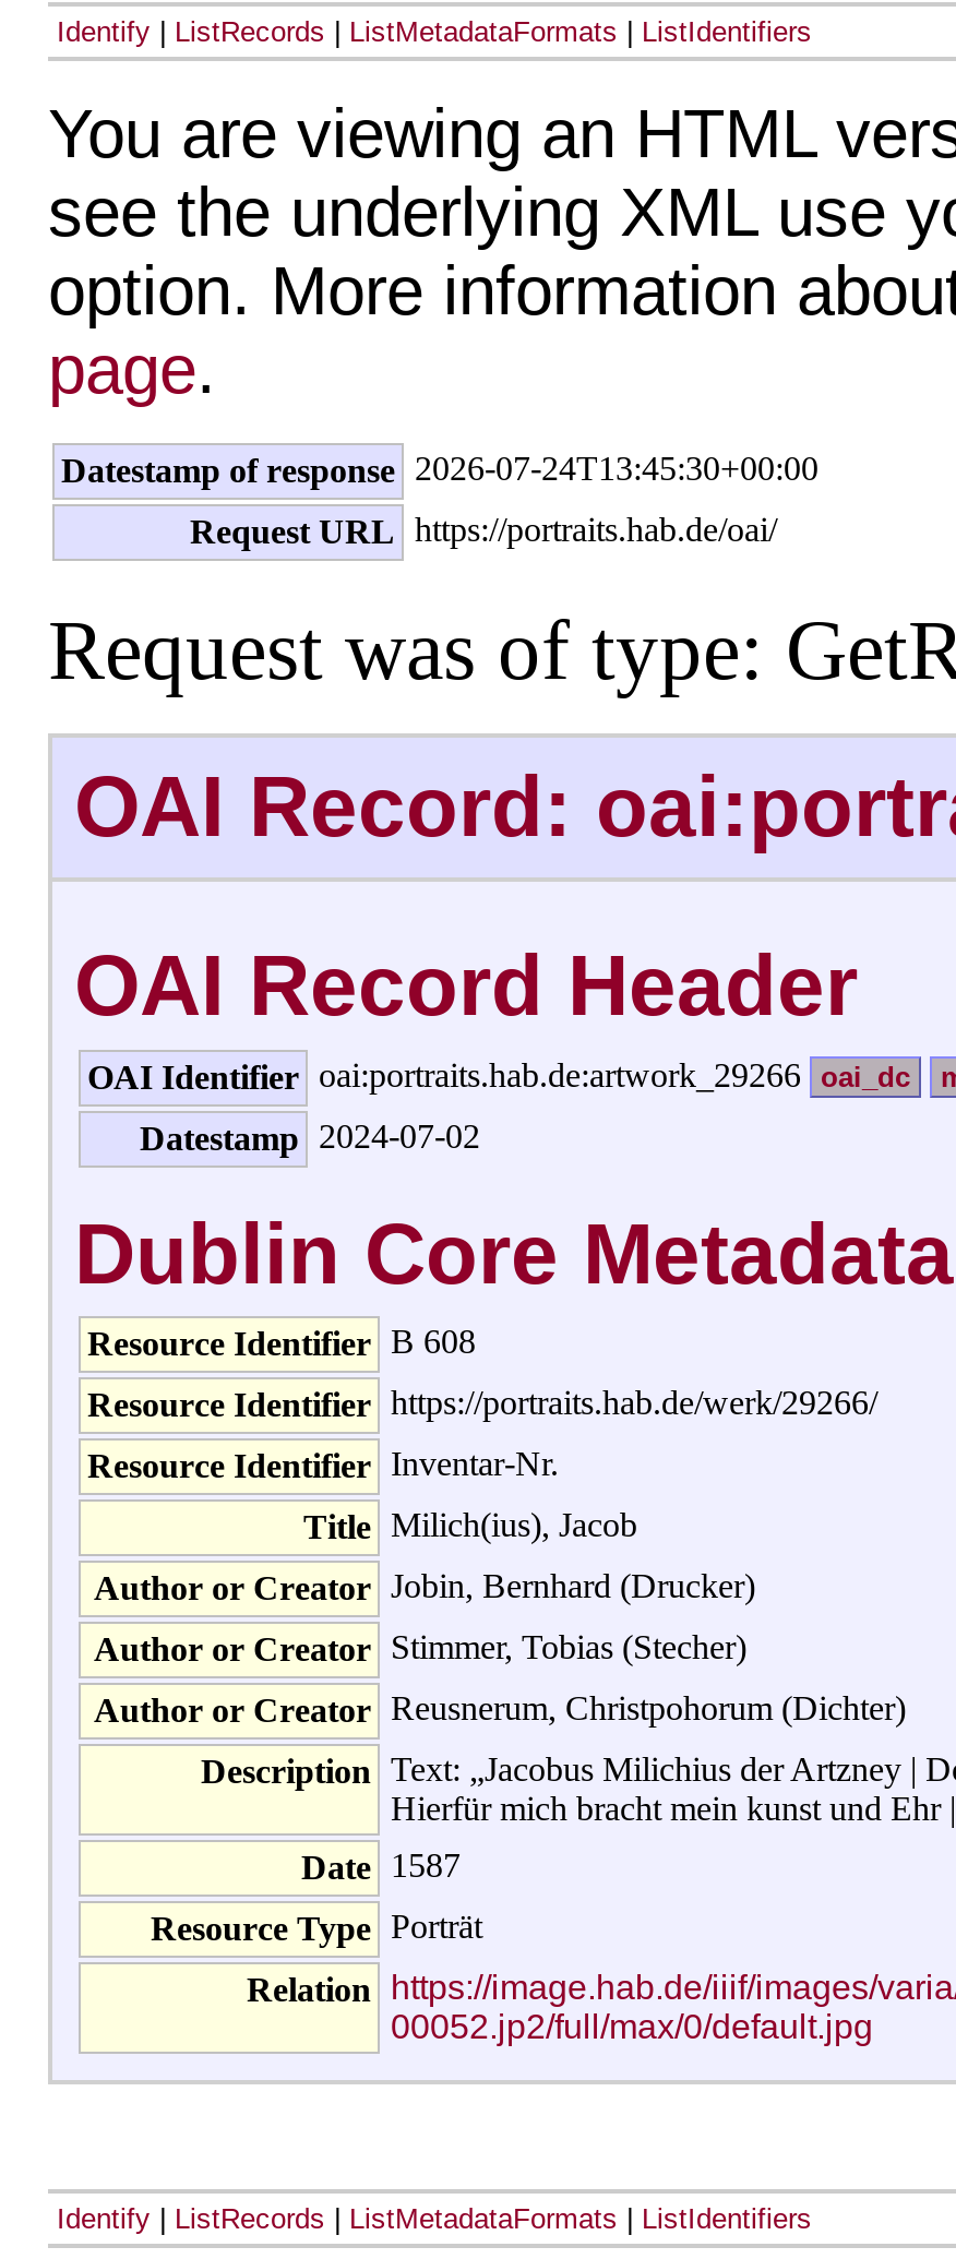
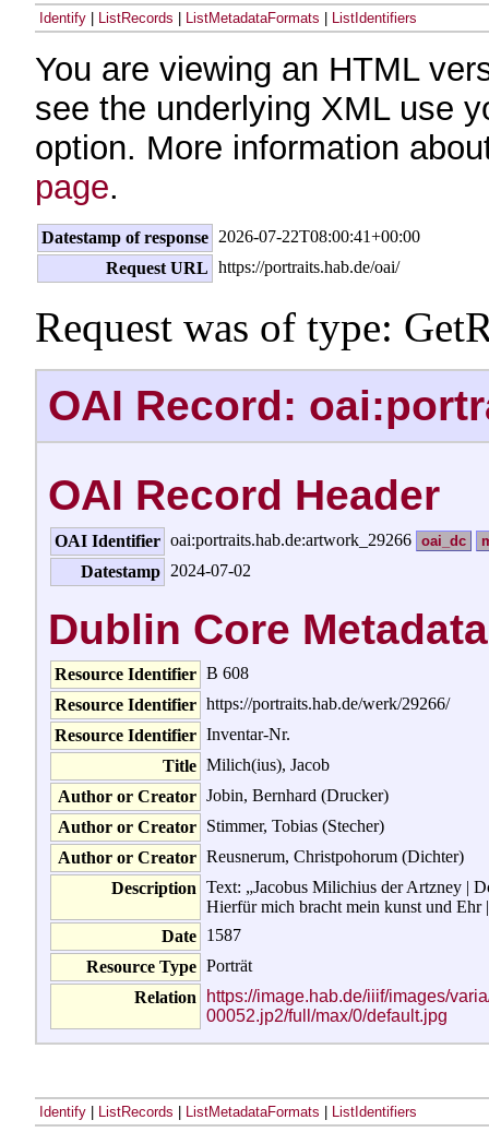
- Datestamp of response 2026-07-24T13:45:30+00:00
+ Datestamp of response 2026-07-22T08:00:41+00:00
